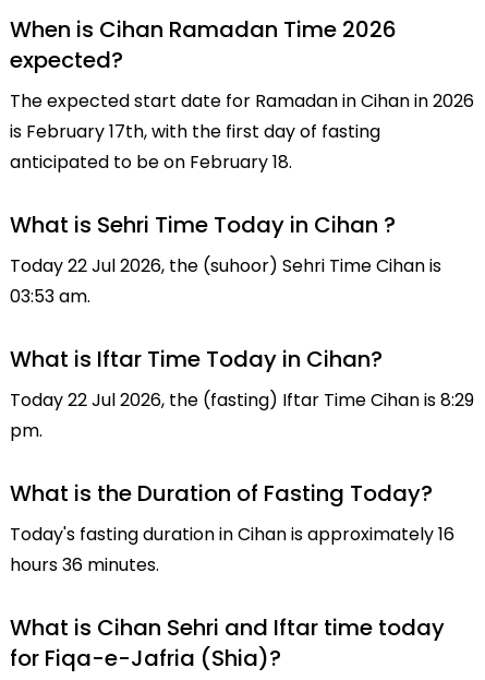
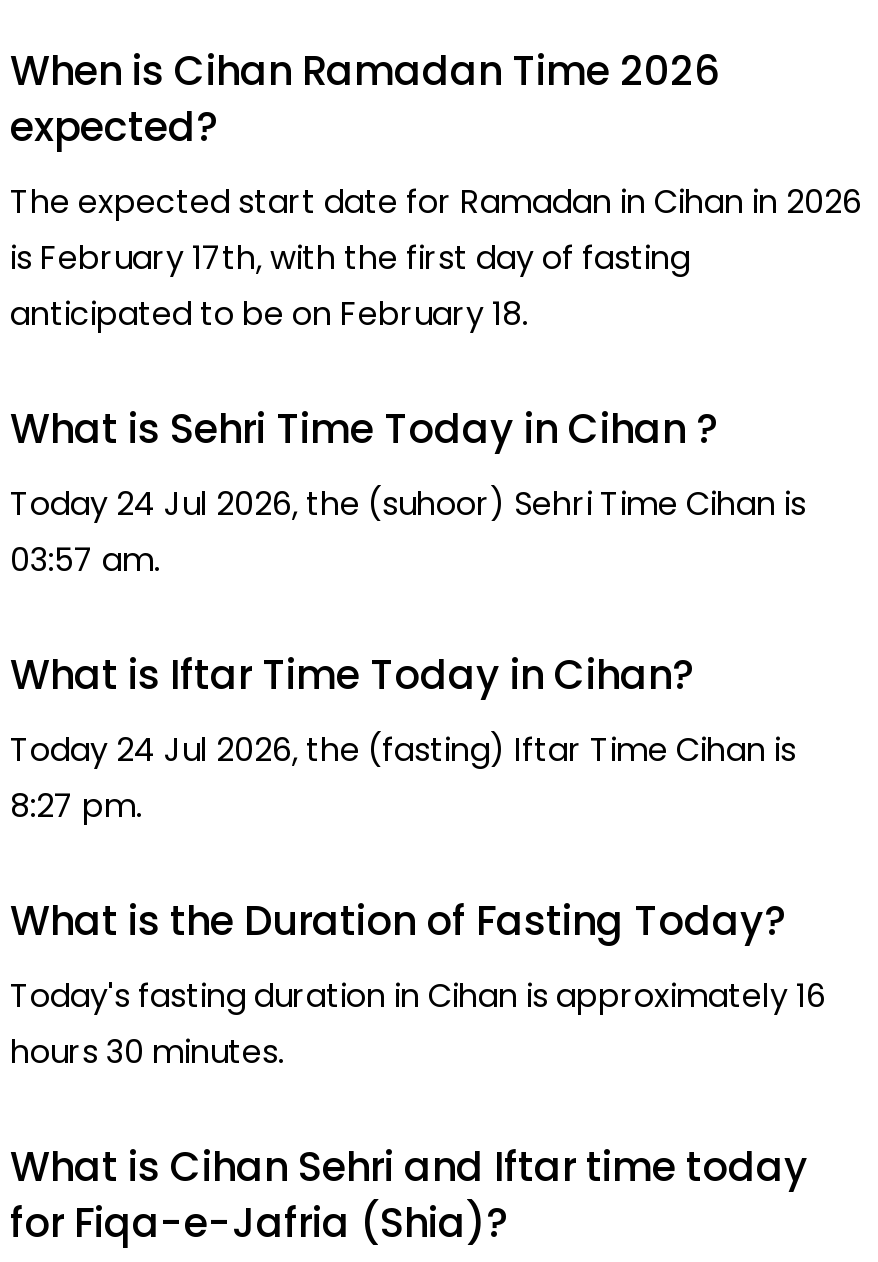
- Today 22 Jul 2026, the (suhoor) Sehri Time Cihan is
+ Today 24 Jul 2026, the (suhoor) Sehri Time Cihan is

- 03:53 am.
+ 03:57 am.

- Today 22 Jul 2026, the (fasting) Iftar Time Cihan is 8:29
- pm.
+ Today 24 Jul 2026, the (fasting) Iftar Time Cihan is
+ 8:27 pm.

- hours 36 minutes.
+ hours 30 minutes.
